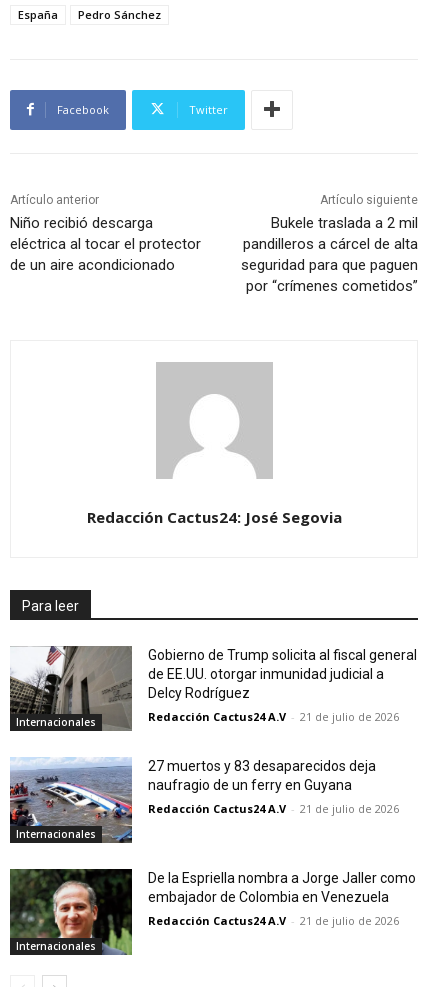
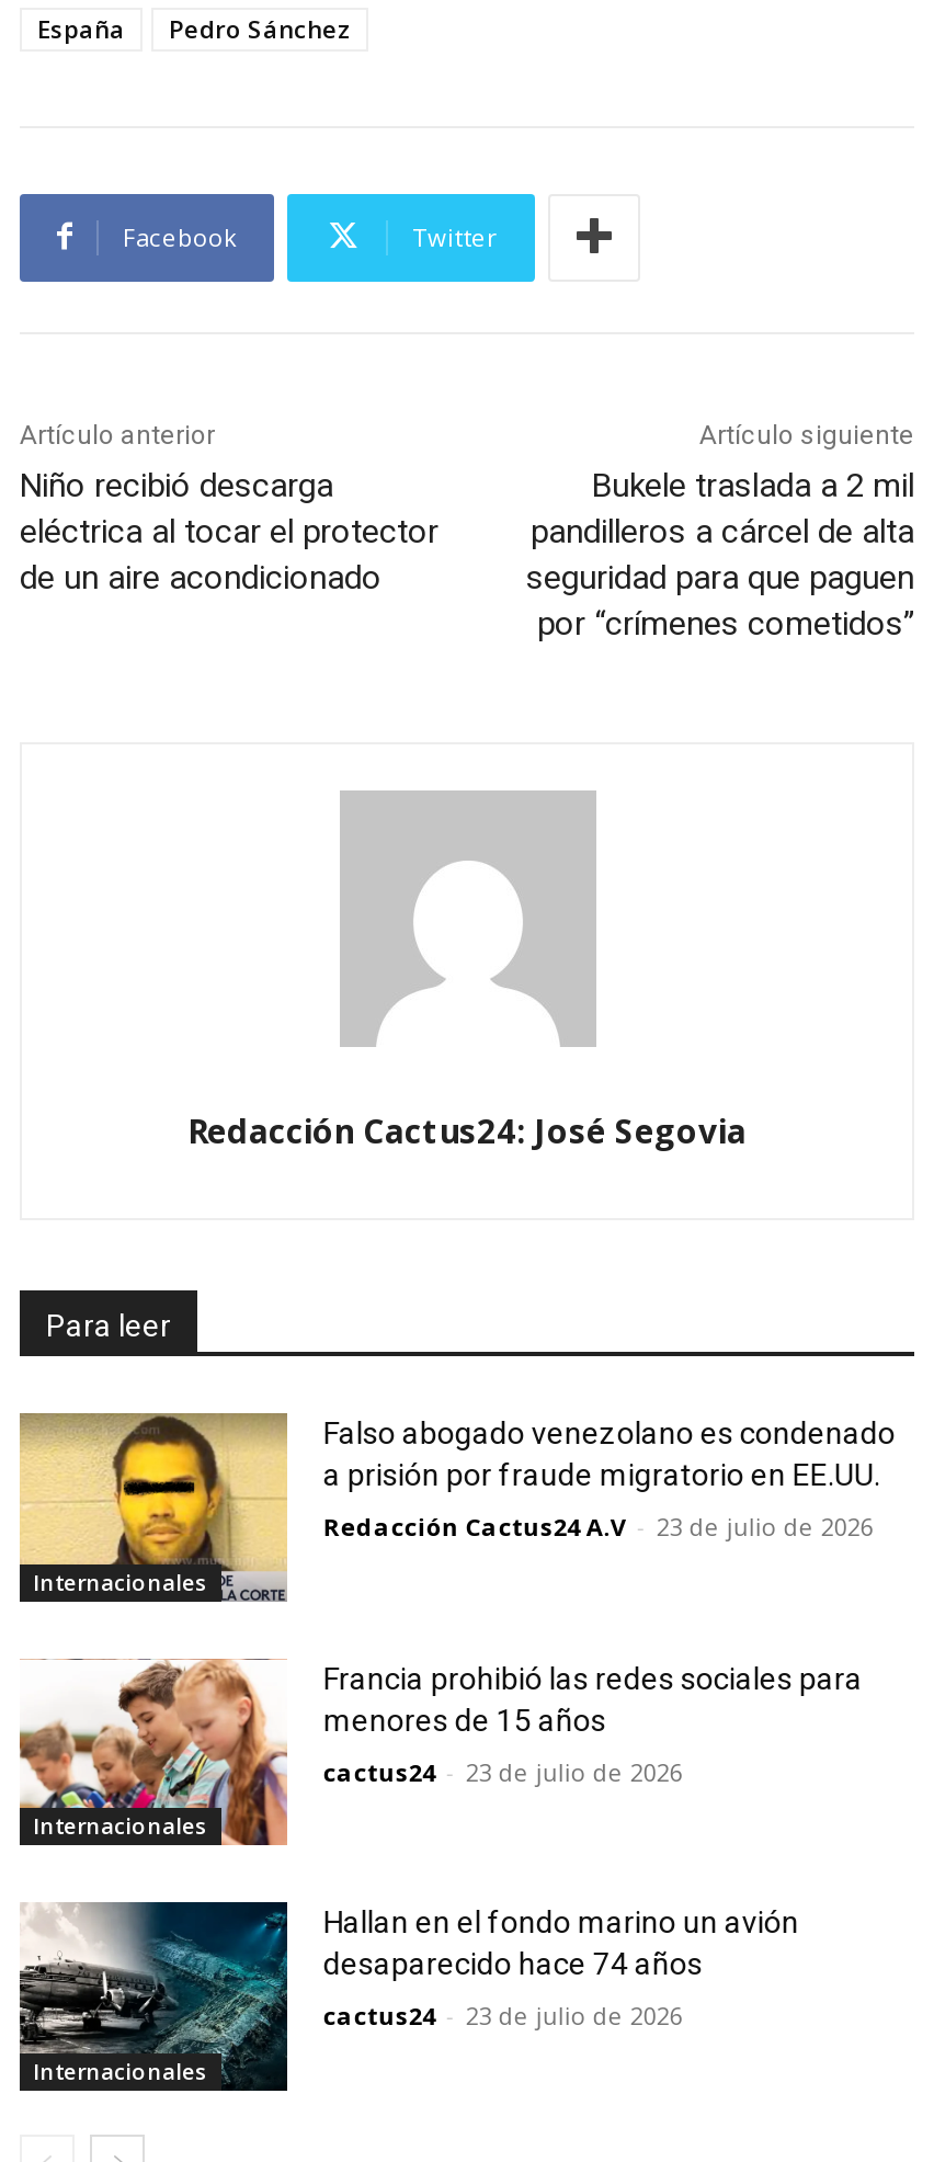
- [image]
- Gobierno de Trump solicita al fiscal general
- de EE.UU. otorgar inmunidad judicial a
- Delcy Rodríguez
+ [image]
+ Falso abogado venezolano es condenado
+ a prisión por fraude migratorio en EE.UU.

- Redacción Cactus24 A.V - 21 de julio de 2026
+ Redacción Cactus24 A.V - 23 de julio de 2026

- [image]
- 27 muertos y 83 desaparecidos deja
- naufragio de un ferry en Guyana
+ [image]
+ Francia prohibió las redes sociales para
+ menores de 15 años

- Redacción Cactus24 A.V - 21 de julio de 2026
+ cactus24 - 23 de julio de 2026

- [image]
- De la Espriella nombra a Jorge Jaller como
- embajador de Colombia en Venezuela
+ [image]
+ Hallan en el fondo marino un avión
+ desaparecido hace 74 años

- Redacción Cactus24 A.V - 21 de julio de 2026
+ cactus24 - 23 de julio de 2026
